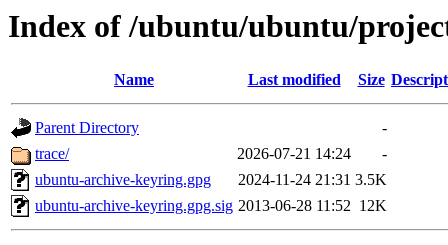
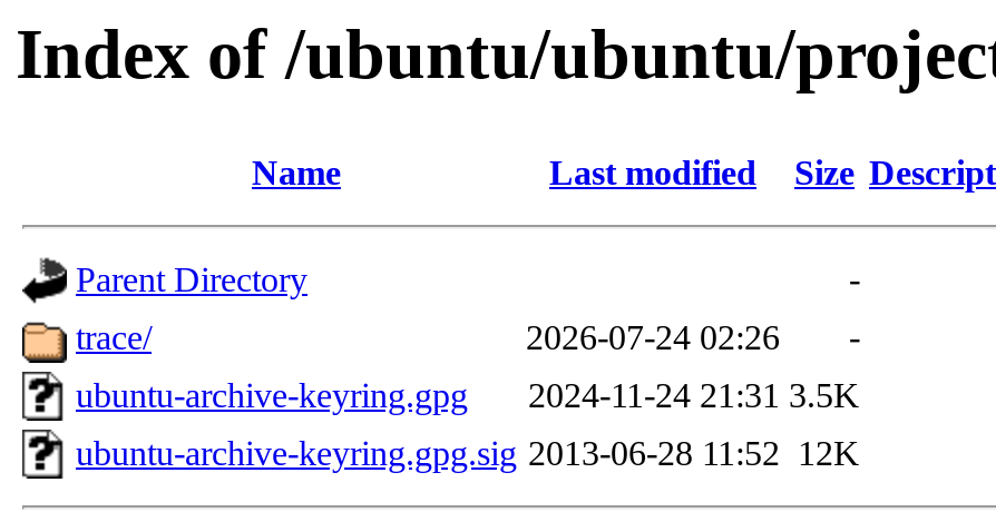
- 2026-07-21 14:24
+ 2026-07-24 02:26
